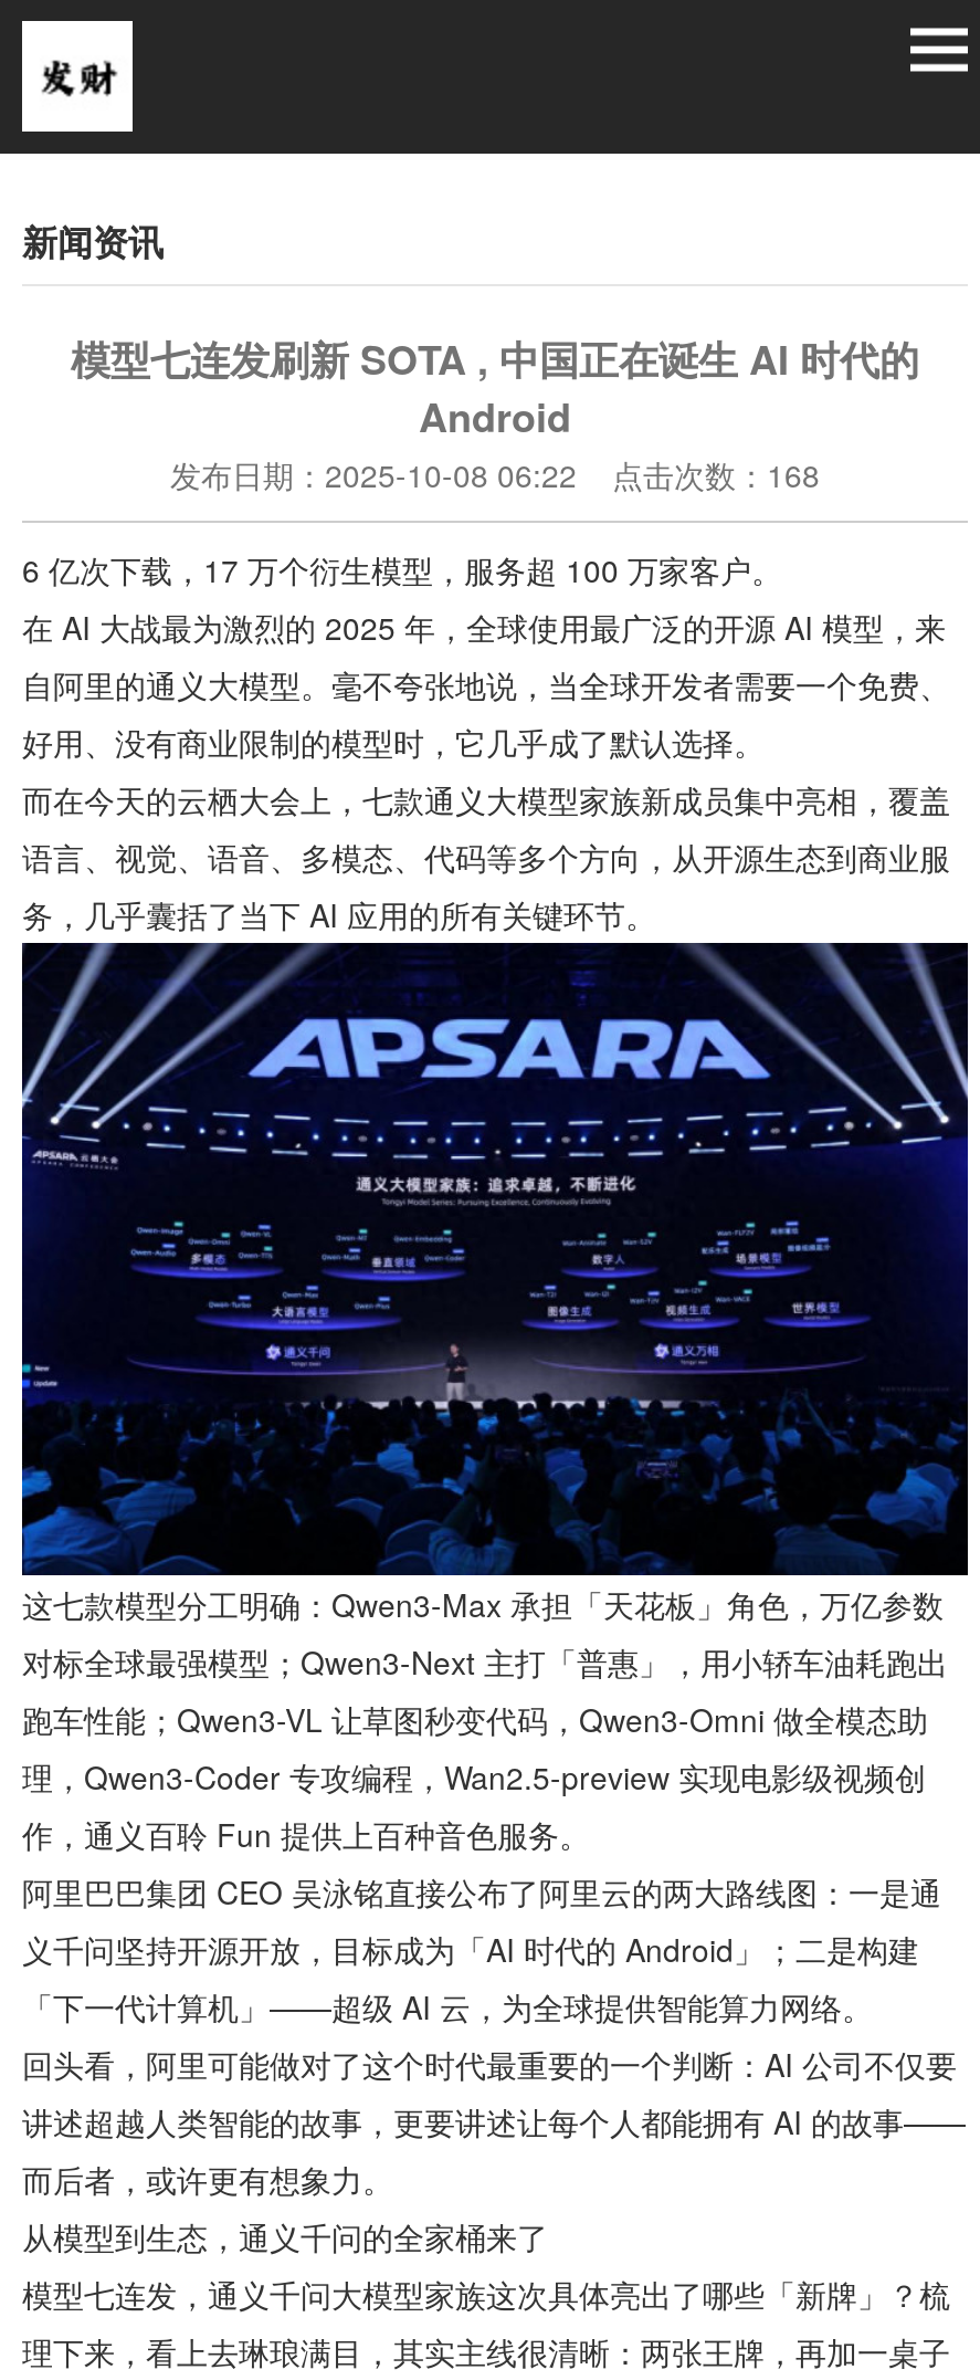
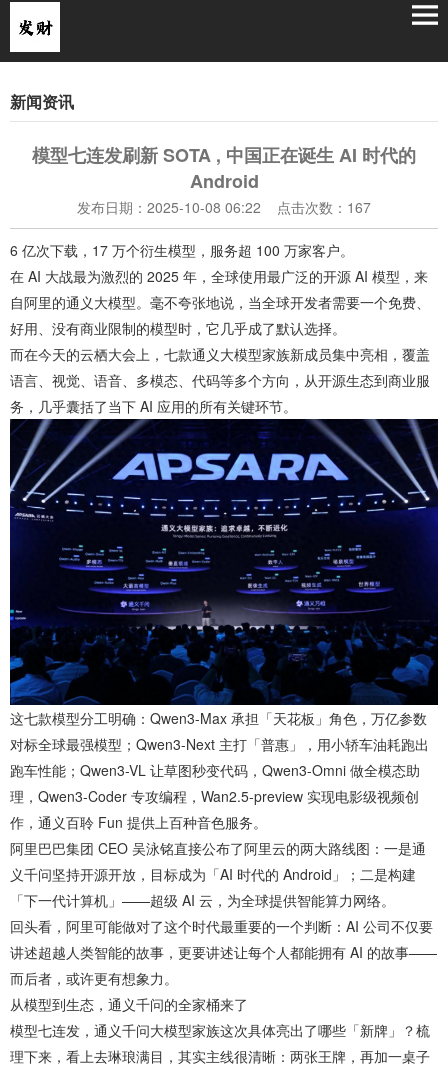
- 发布日期：2025-10-08 06:22 点击次数：168
+ 发布日期：2025-10-08 06:22 点击次数：167
